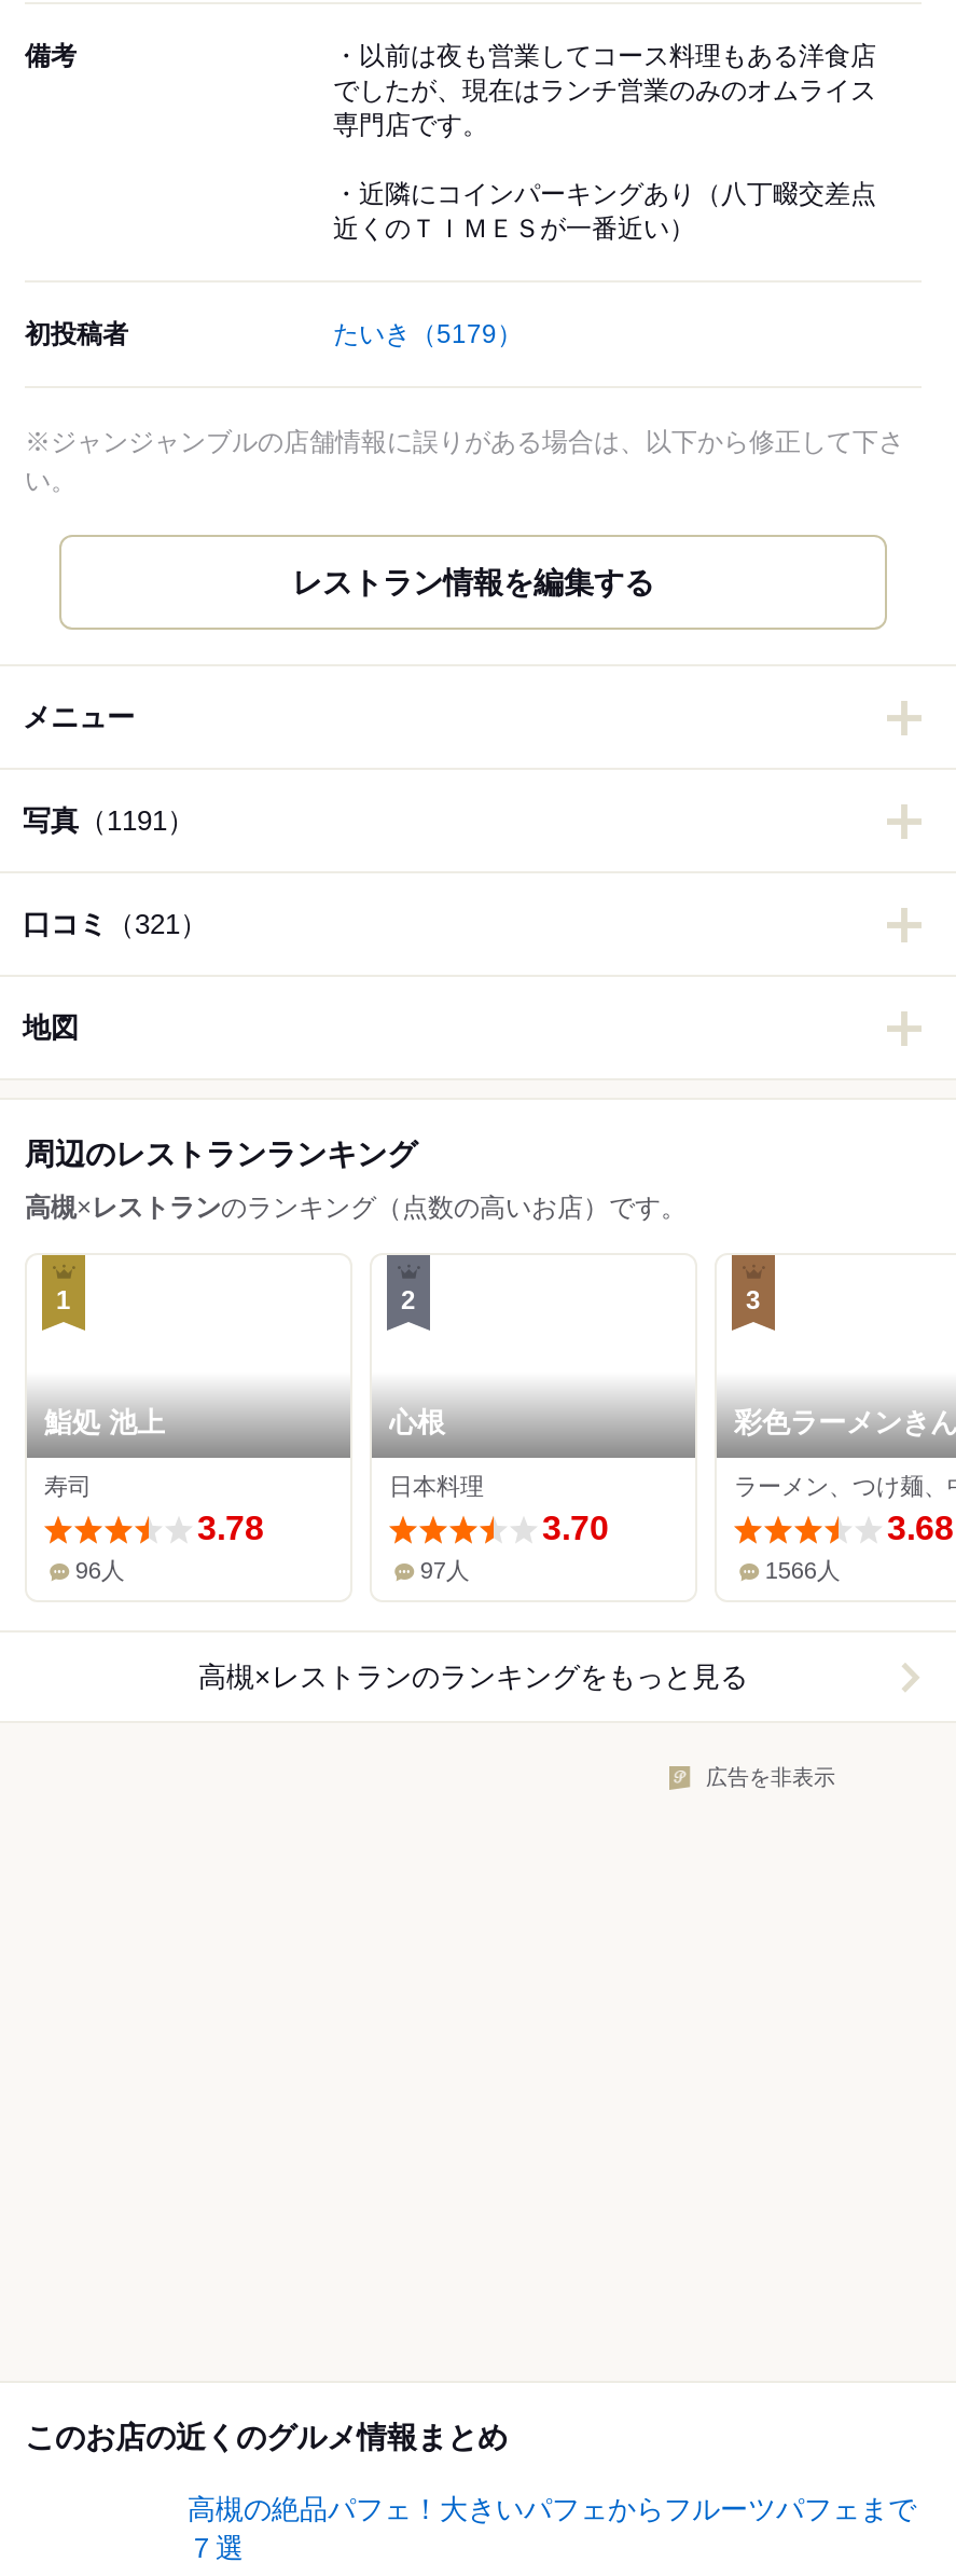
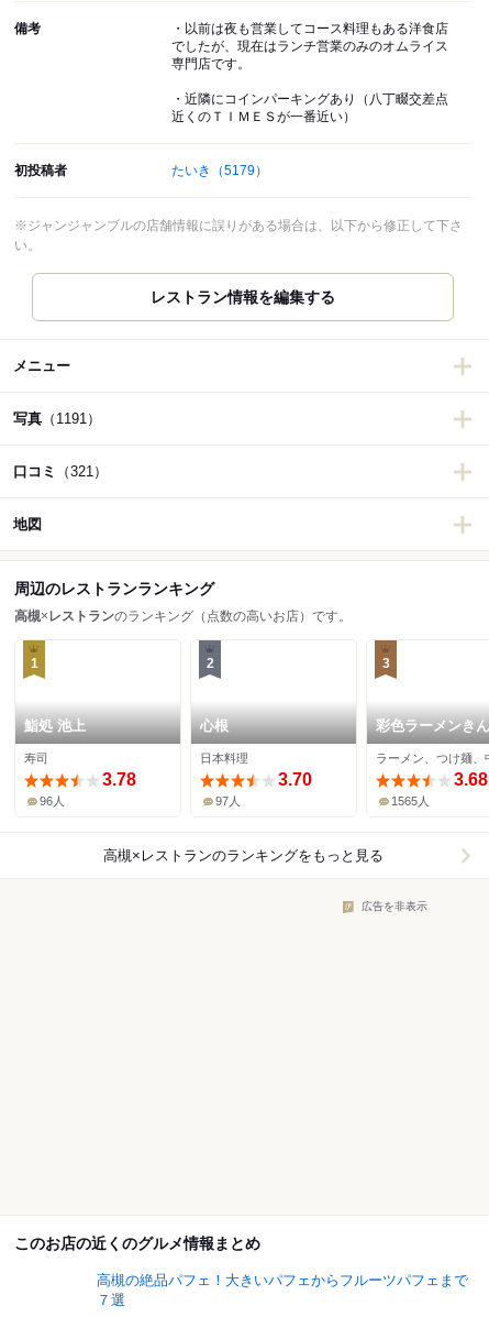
- 1566人
+ 1565人
